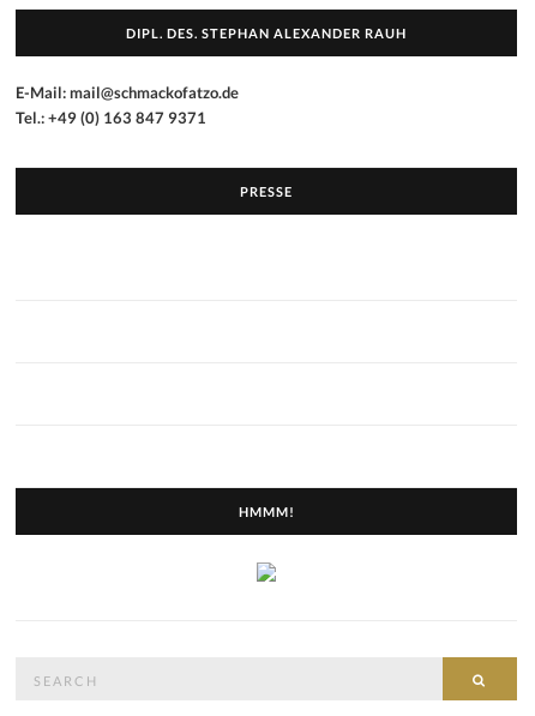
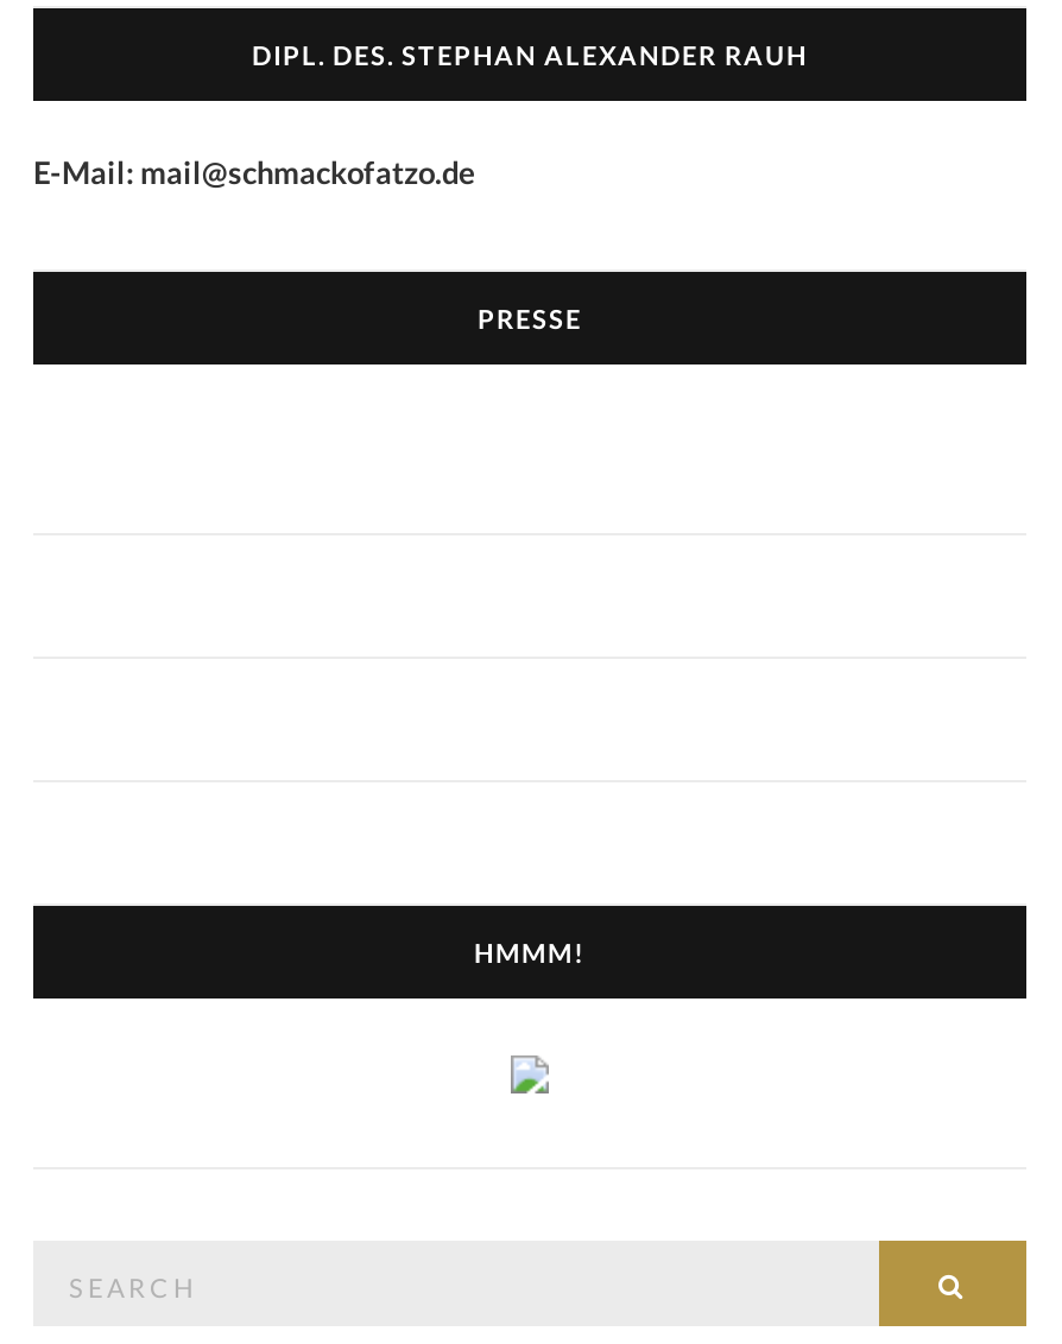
- Tel.: +49 (0) 163 847 9371
